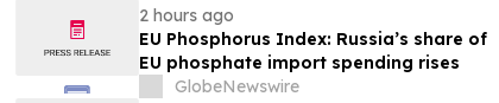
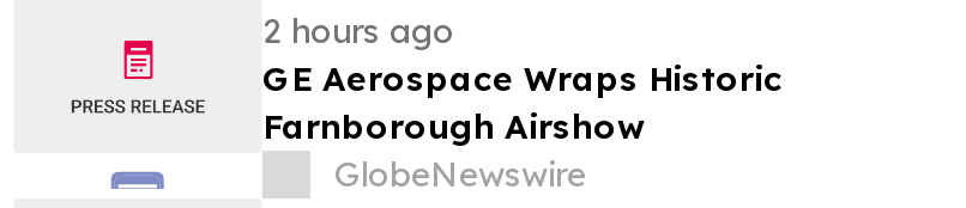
- EU Phosphorus Index: Russia’s share of
- EU phosphate import spending rises
+ GE Aerospace Wraps Historic
+ Farnborough Airshow
